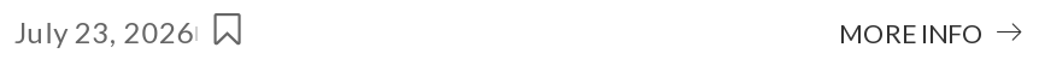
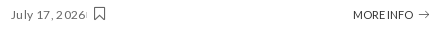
- July 23, 2026
+ July 17, 2026
